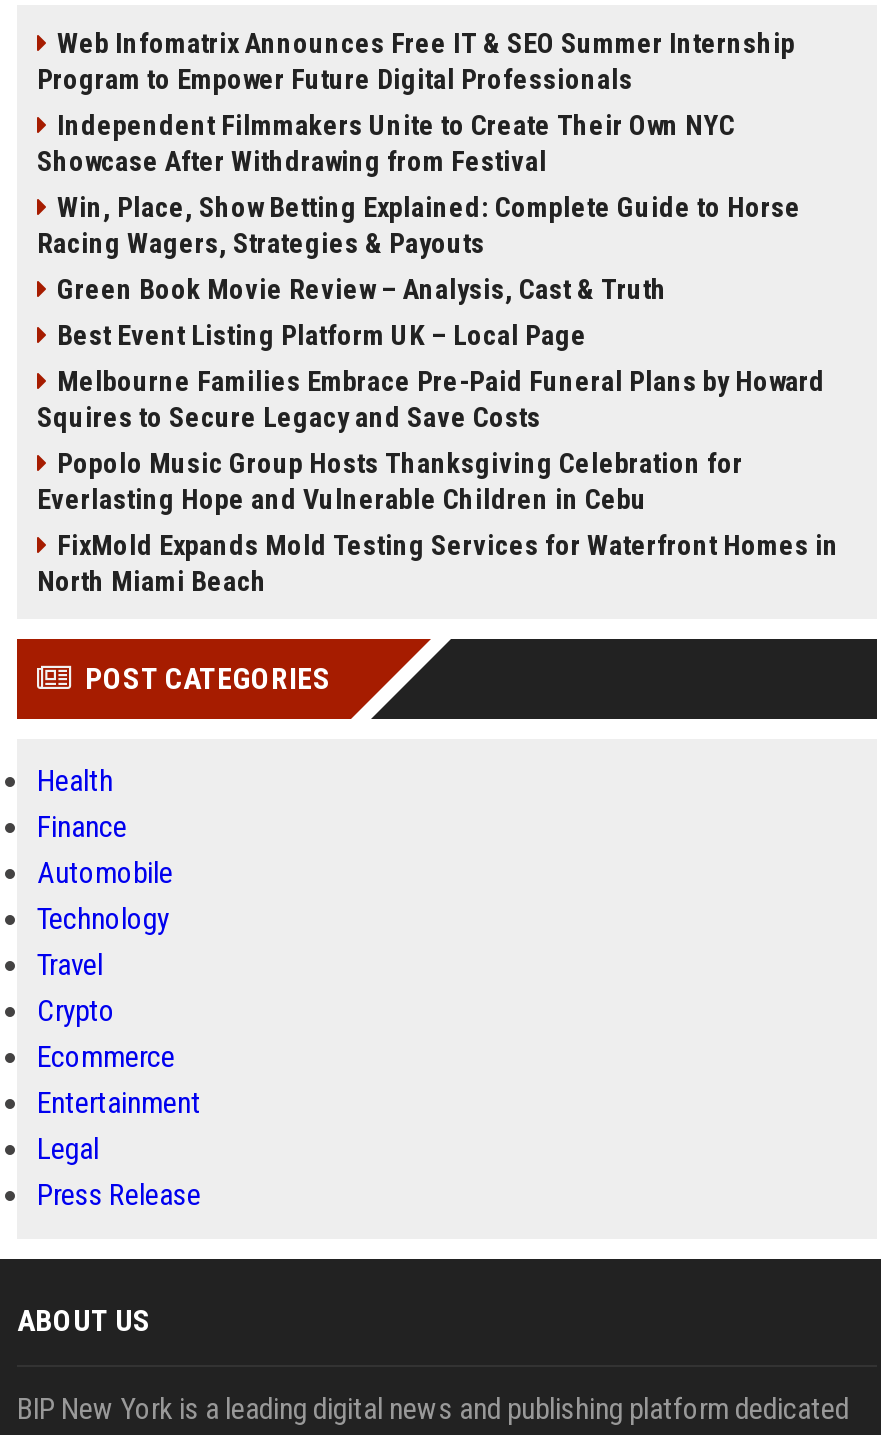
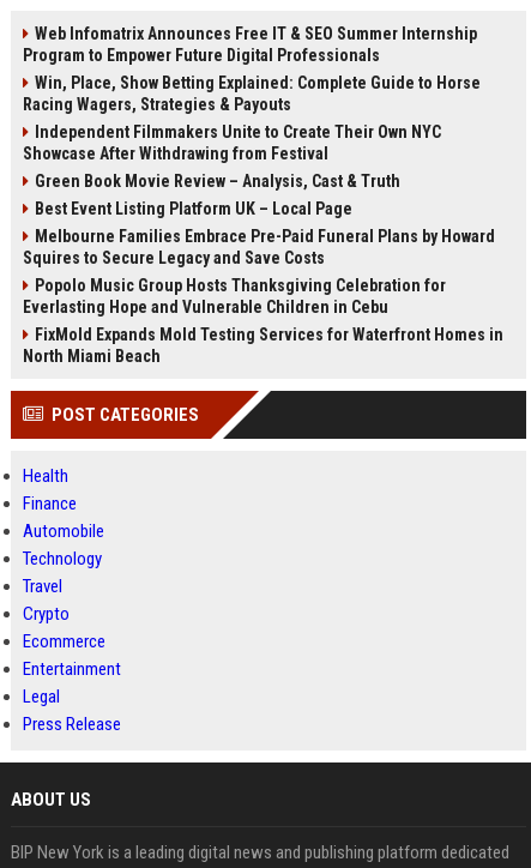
moved down: Independent Filmmakers Unite to Create Their Own NYC | Showcase After Withdrawing from Festival

moved up: Win, Place, Show Betting Explained: Complete Guide to Horse | Racing Wagers, Strategies & Payouts
